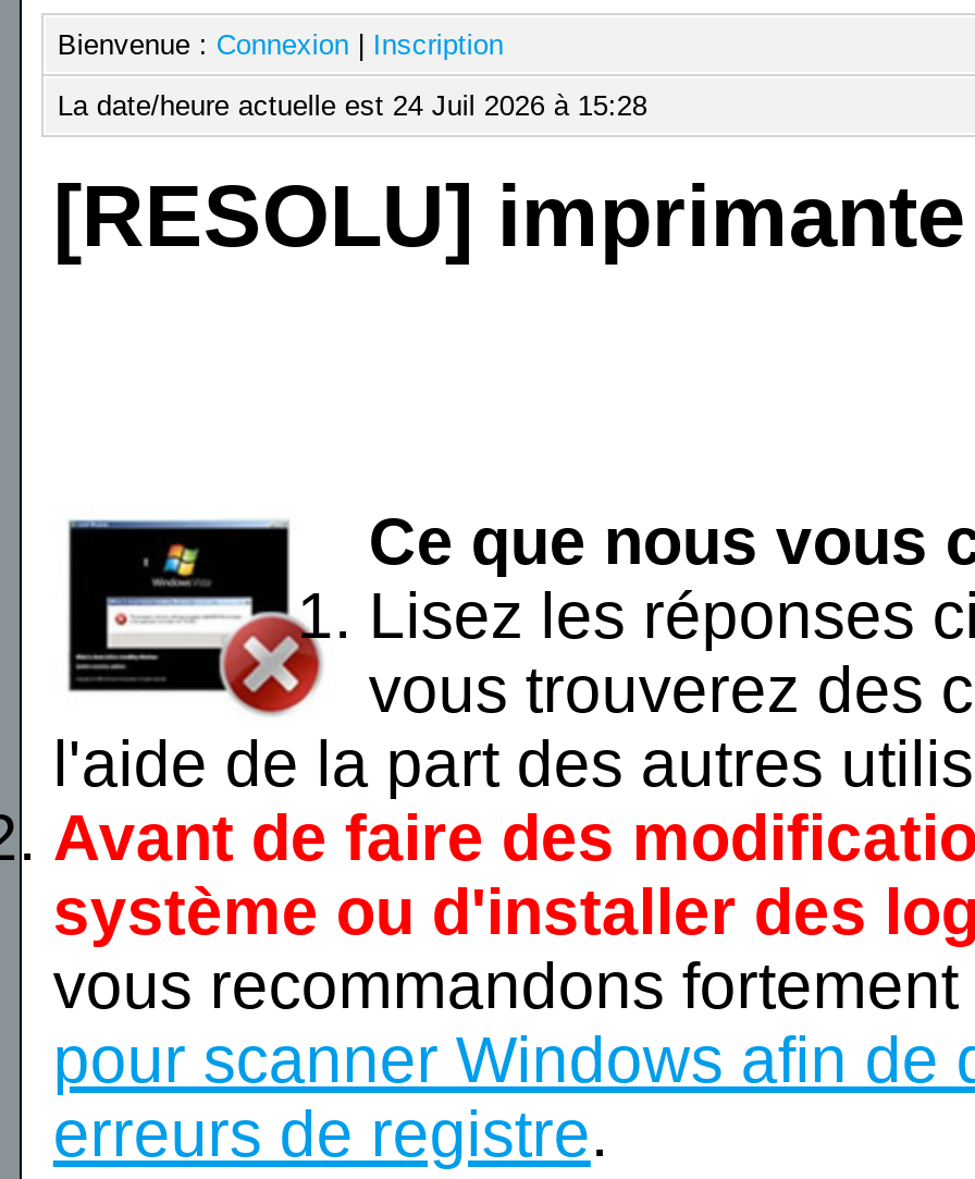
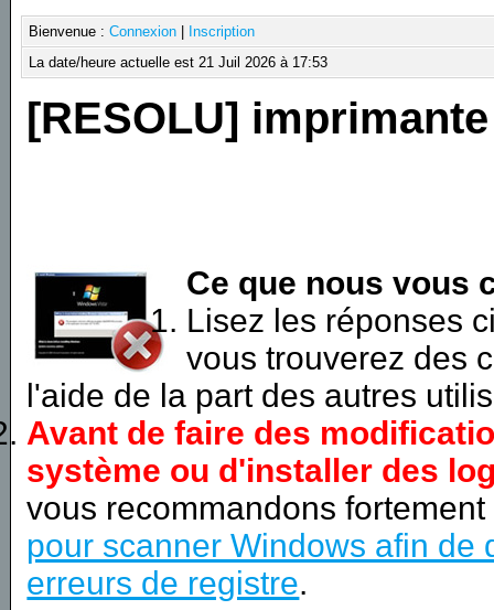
- La date/heure actuelle est 24 Juil 2026 à 15:28
+ La date/heure actuelle est 21 Juil 2026 à 17:53
